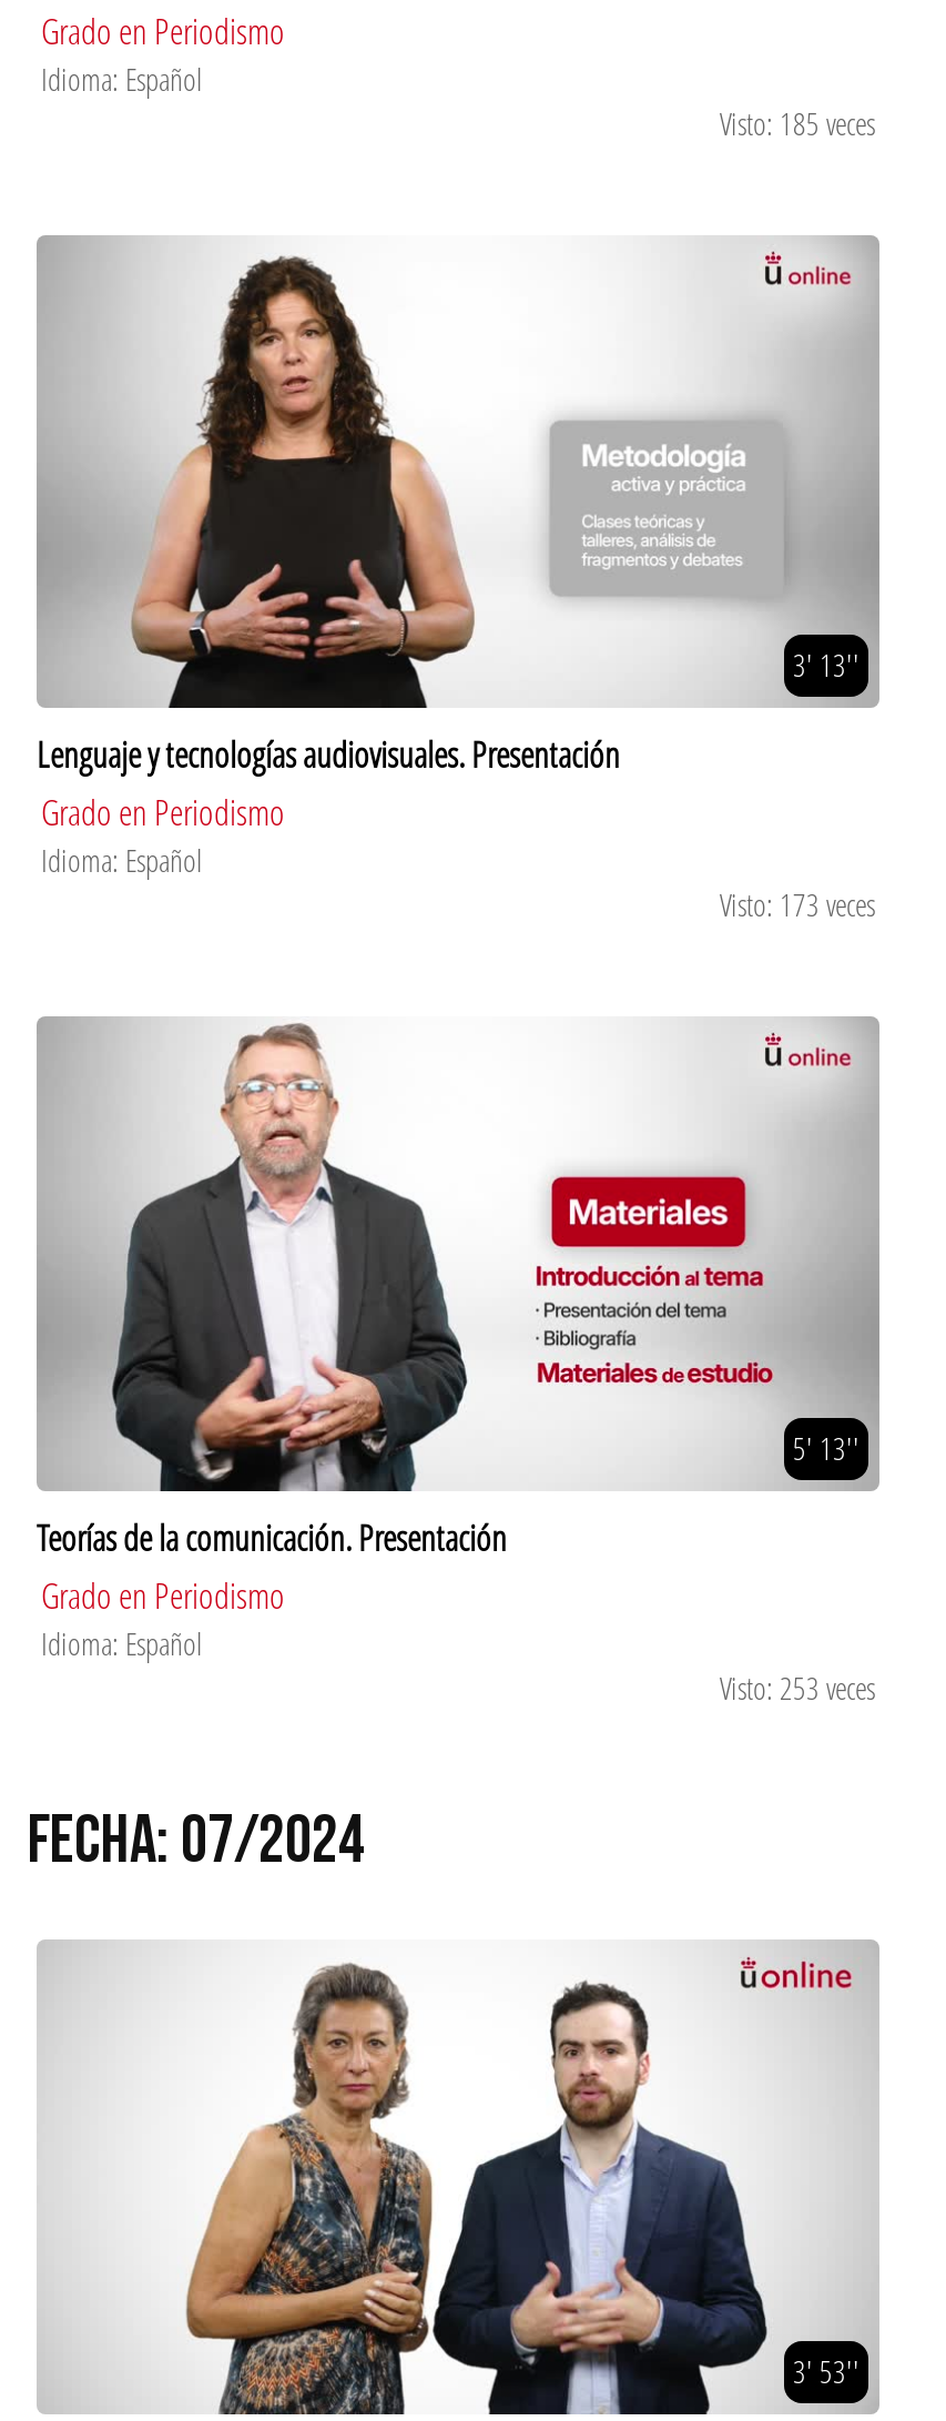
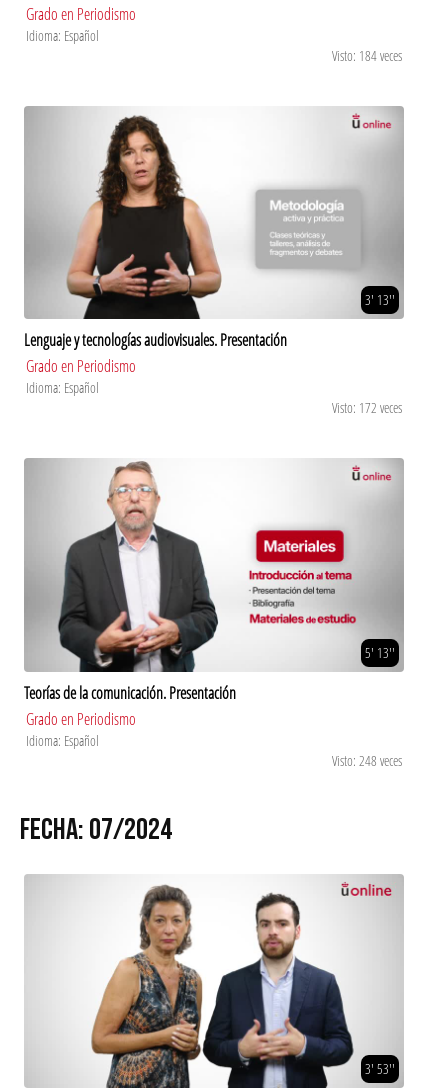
- Visto: 185 veces
+ Visto: 184 veces

- Visto: 173 veces
+ Visto: 172 veces

- Visto: 253 veces
+ Visto: 248 veces
